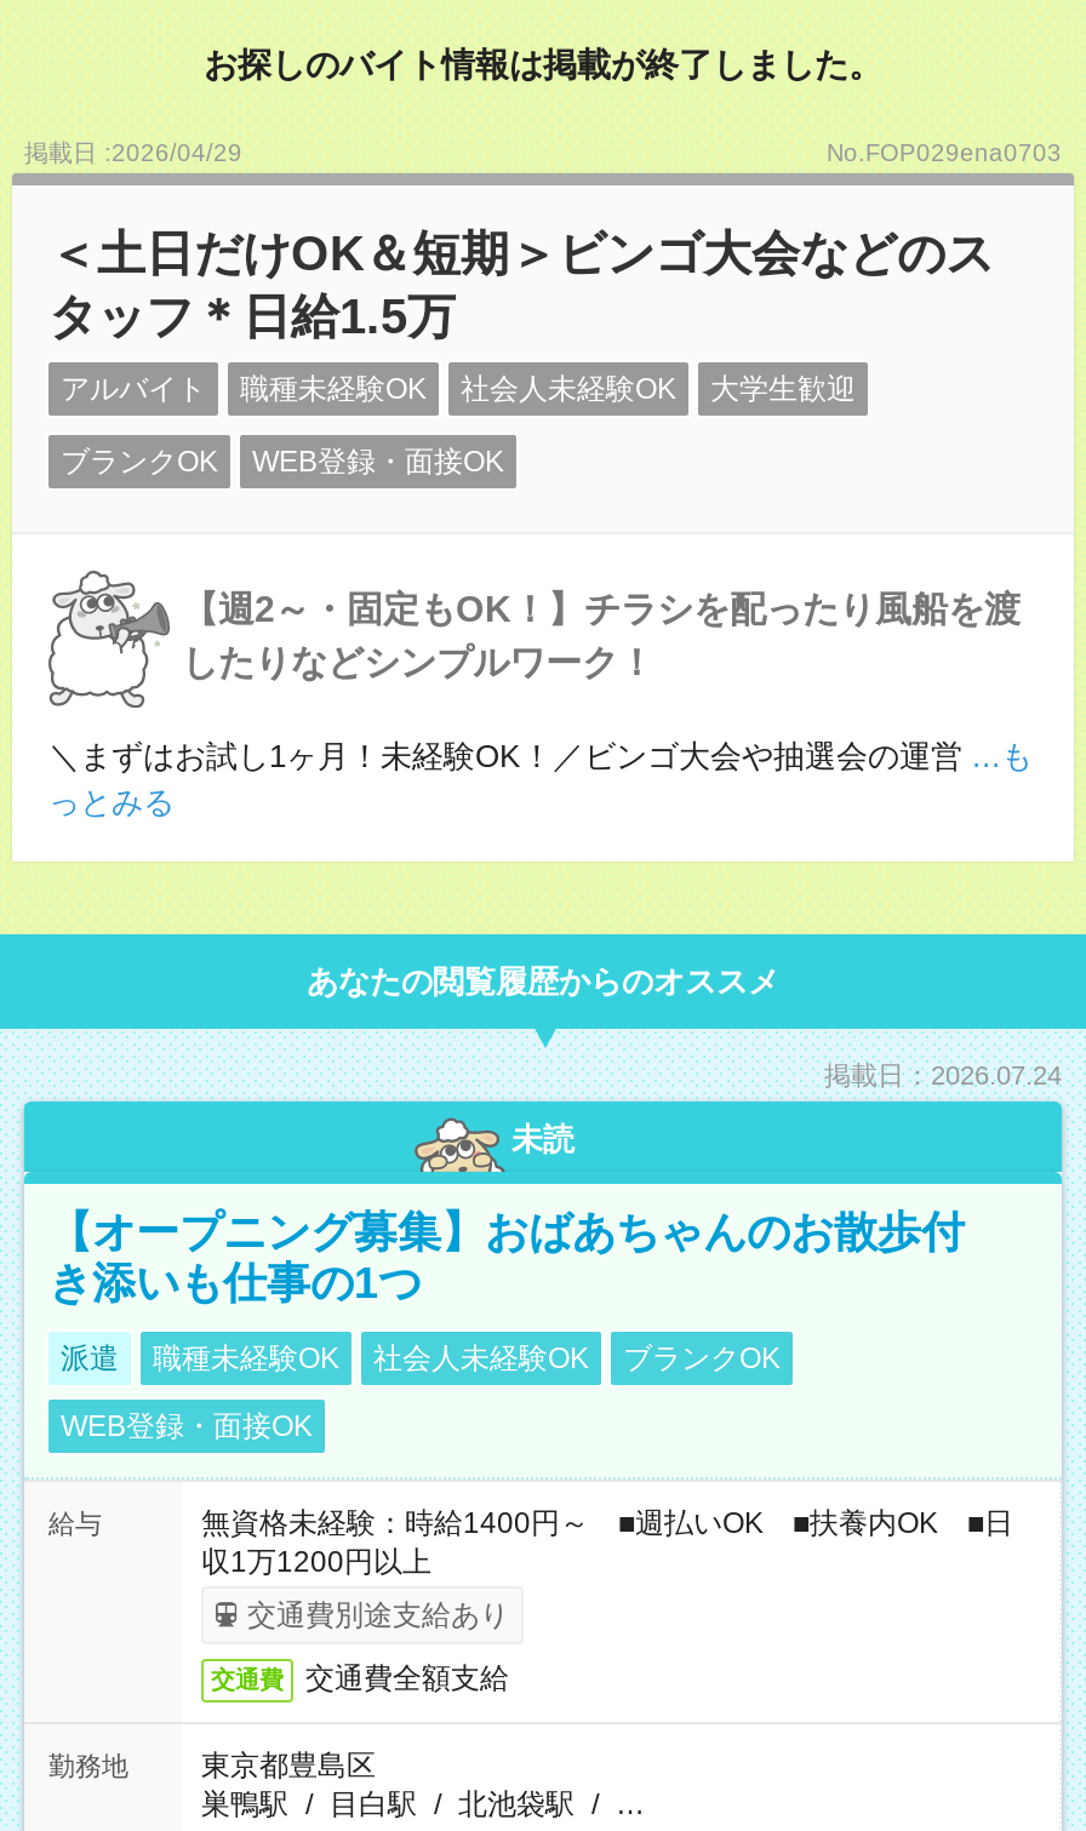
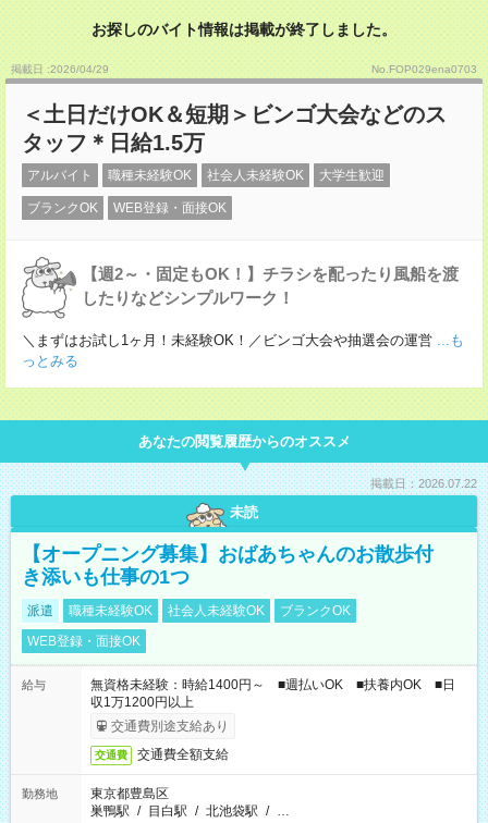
- 掲載日：2026.07.24
+ 掲載日：2026.07.22
